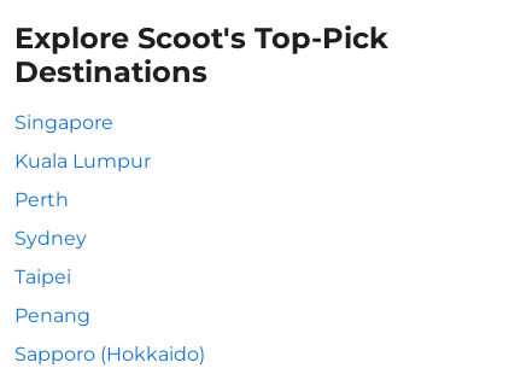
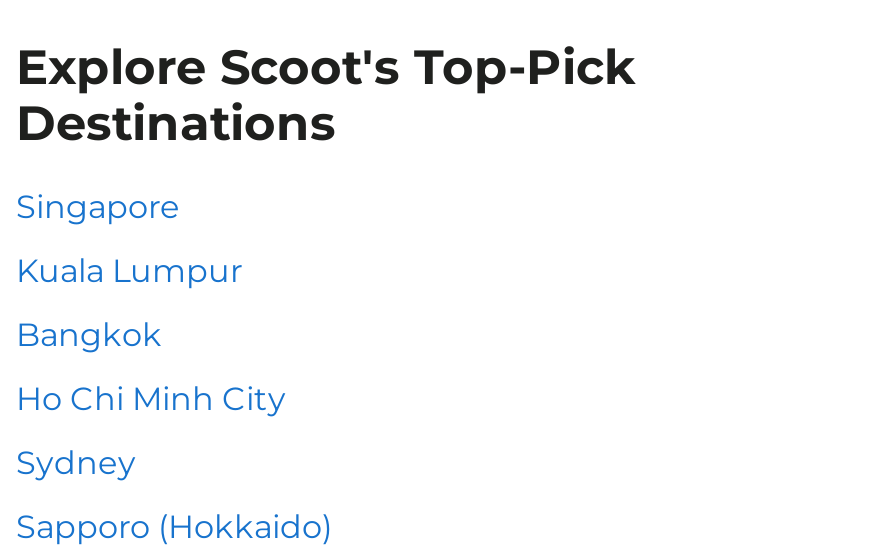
- Perth
+ Bangkok
+ Ho Chi Minh City

moved down: Sydney

- Taipei
- Penang
